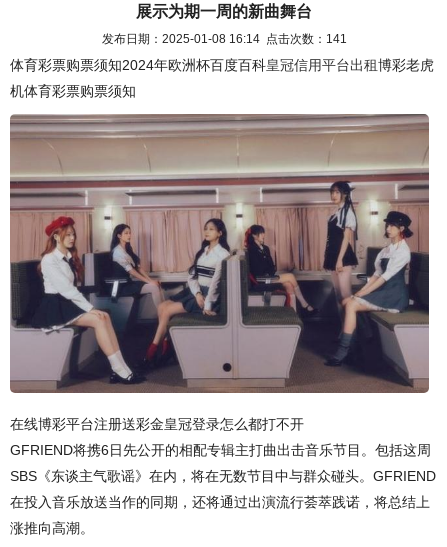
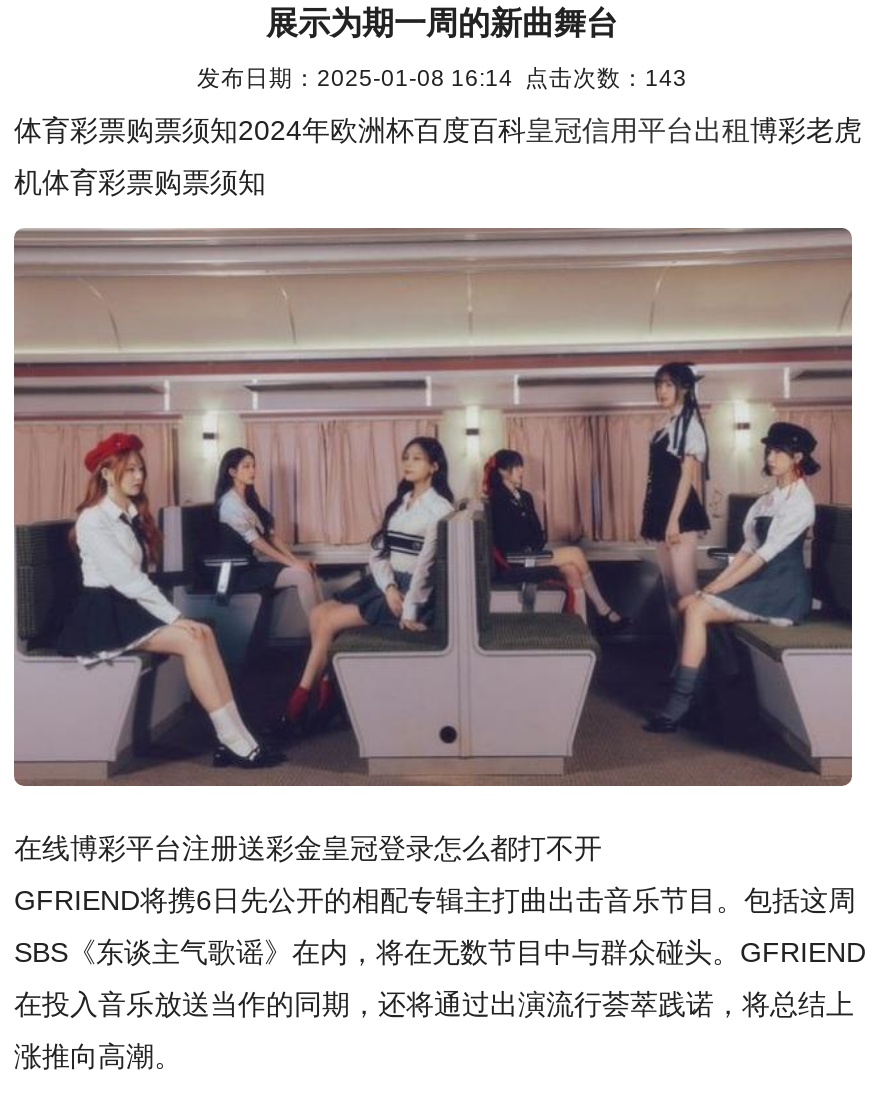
- 发布日期：2025-01-08 16:14 点击次数：141
+ 发布日期：2025-01-08 16:14 点击次数：143
